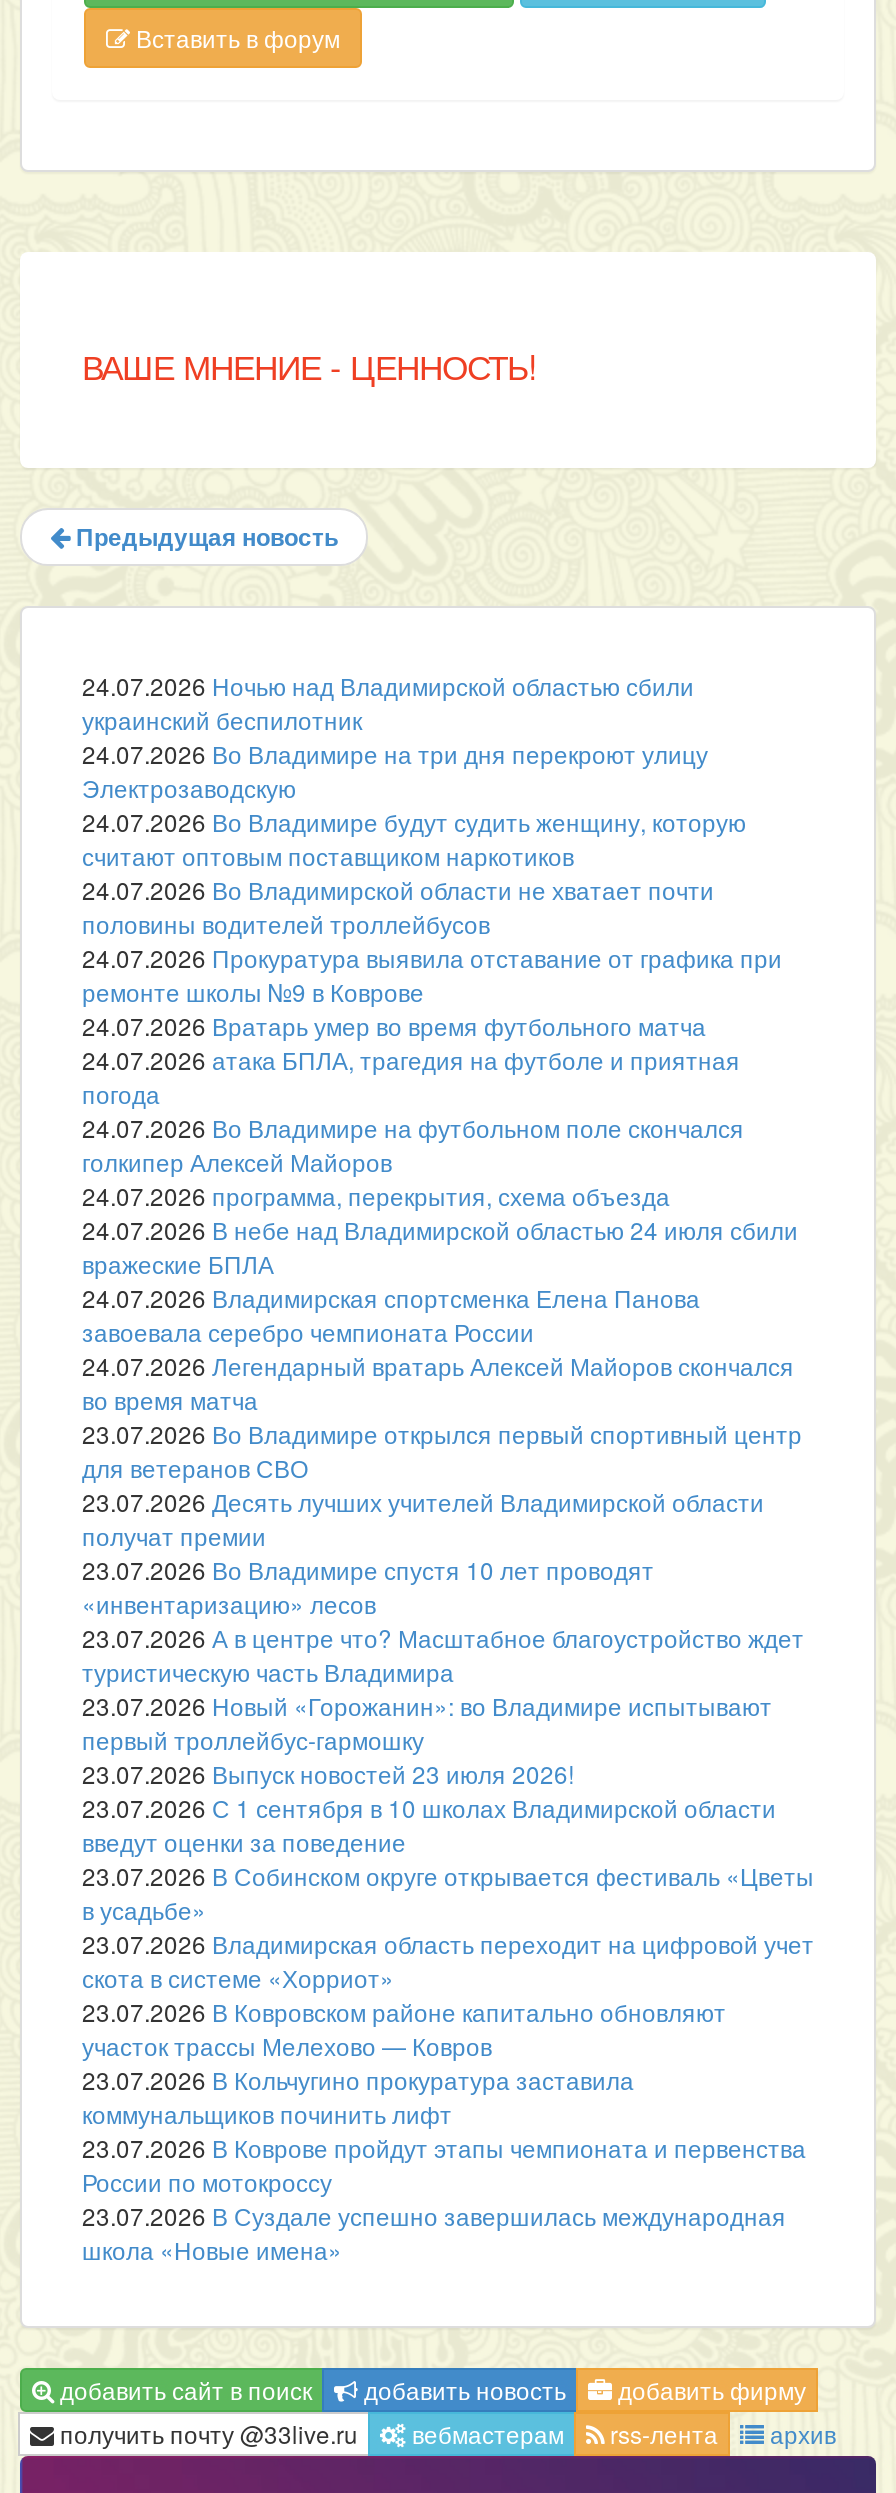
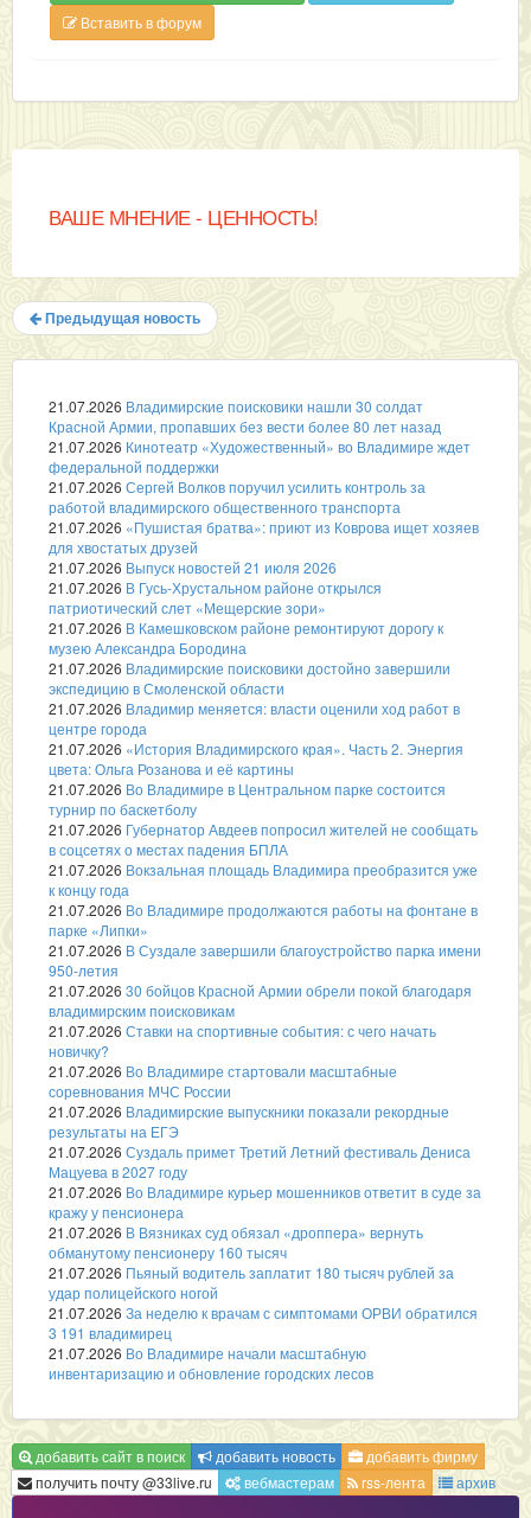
- 24.07.2026 Ночью над Владимирской областью сбили
- украинский беспилотник
- 24.07.2026 Во Владимире на три дня перекроют улицу
- Электрозаводскую
- 24.07.2026 Во Владимире будут судить женщину, которую
- считают оптовым поставщиком наркотиков
- 24.07.2026 Во Владимирской области не хватает почти
- половины водителей троллейбусов
- 24.07.2026 Прокуратура выявила отставание от графика при
- ремонте школы №9 в Коврове
- 24.07.2026 Вратарь умер во время футбольного матча
- 24.07.2026 атака БПЛА, трагедия на футболе и приятная
- погода
- 24.07.2026 Во Владимире на футбольном поле скончался
- голкипер Алексей Майоров
- 24.07.2026 программа, перекрытия, схема объезда
- 24.07.2026 В небе над Владимирской областью 24 июля сбили
- вражеские БПЛА
- 24.07.2026 Владимирская спортсменка Елена Панова
- завоевала серебро чемпионата России
- 24.07.2026 Легендарный вратарь Алексей Майоров скончался
- во время матча
- 23.07.2026 Во Владимире открылся первый спортивный центр
- для ветеранов СВО
- 23.07.2026 Десять лучших учителей Владимирской области
- получат премии
- 23.07.2026 Во Владимире спустя 10 лет проводят
- «инвентаризацию» лесов
- 23.07.2026 А в центре что? Масштабное благоустройство ждет
- туристическую часть Владимира
- 23.07.2026 Новый «Горожанин»: во Владимире испытывают
- первый троллейбус-гармошку
- 23.07.2026 Выпуск новостей 23 июля 2026!
- 23.07.2026 С 1 сентября в 10 школах Владимирской области
- введут оценки за поведение
- 23.07.2026 В Собинском округе открывается фестиваль «Цветы
- в усадьбе»
- 23.07.2026 Владимирская область переходит на цифровой учет
- скота в системе «Хорриот»
- 23.07.2026 В Ковровском районе капитально обновляют
- участок трассы Мелехово — Ковров
- 23.07.2026 В Кольчугино прокуратура заставила
- коммунальщиков починить лифт
- 23.07.2026 В Коврове пройдут этапы чемпионата и первенства
- России по мотокроссу
- 23.07.2026 В Суздале успешно завершилась международная
- школа «Новые имена»
+ 21.07.2026 Владимирские поисковики нашли 30 солдат
+ Красной Армии, пропавших без вести более 80 лет назад
+ 21.07.2026 Кинотеатр «Художественный» во Владимире ждет
+ федеральной поддержки
+ 21.07.2026 Сергей Волков поручил усилить контроль за
+ работой владимирского общественного транспорта
+ 21.07.2026 «Пушистая братва»: приют из Коврова ищет хозяев
+ для хвостатых друзей
+ 21.07.2026 Выпуск новостей 21 июля 2026
+ 21.07.2026 В Гусь-Хрустальном районе открылся
+ патриотический слет «Мещерские зори»
+ 21.07.2026 В Камешковском районе ремонтируют дорогу к
+ музею Александра Бородина
+ 21.07.2026 Владимирские поисковики достойно завершили
+ экспедицию в Смоленской области
+ 21.07.2026 Владимир меняется: власти оценили ход работ в
+ центре города
+ 21.07.2026 «История Владимирского края». Часть 2. Энергия
+ цвета: Ольга Розанова и её картины
+ 21.07.2026 Во Владимире в Центральном парке состоится
+ турнир по баскетболу
+ 21.07.2026 Губернатор Авдеев попросил жителей не сообщать
+ в соцсетях о местах падения БПЛА
+ 21.07.2026 Вокзальная площадь Владимира преобразится уже
+ к концу года
+ 21.07.2026 Во Владимире продолжаются работы на фонтане в
+ парке «Липки»
+ 21.07.2026 В Суздале завершили благоустройство парка имени
+ 950-летия
+ 21.07.2026 30 бойцов Красной Армии обрели покой благодаря
+ владимирским поисковикам
+ 21.07.2026 Ставки на спортивные события: с чего начать
+ новичку?
+ 21.07.2026 Во Владимире стартовали масштабные
+ соревнования МЧС России
+ 21.07.2026 Владимирские выпускники показали рекордные
+ результаты на ЕГЭ
+ 21.07.2026 Суздаль примет Третий Летний фестиваль Дениса
+ Мацуева в 2027 году
+ 21.07.2026 Во Владимире курьер мошенников ответит в суде за
+ кражу у пенсионера
+ 21.07.2026 В Вязниках суд обязал «дроппера» вернуть
+ обманутому пенсионеру 160 тысяч
+ 21.07.2026 Пьяный водитель заплатит 180 тысяч рублей за
+ удар полицейского ногой
+ 21.07.2026 За неделю к врачам с симптомами ОРВИ обратился
+ 3 191 владимирец
+ 21.07.2026 Во Владимире начали масштабную
+ инвентаризацию и обновление городских лесов
